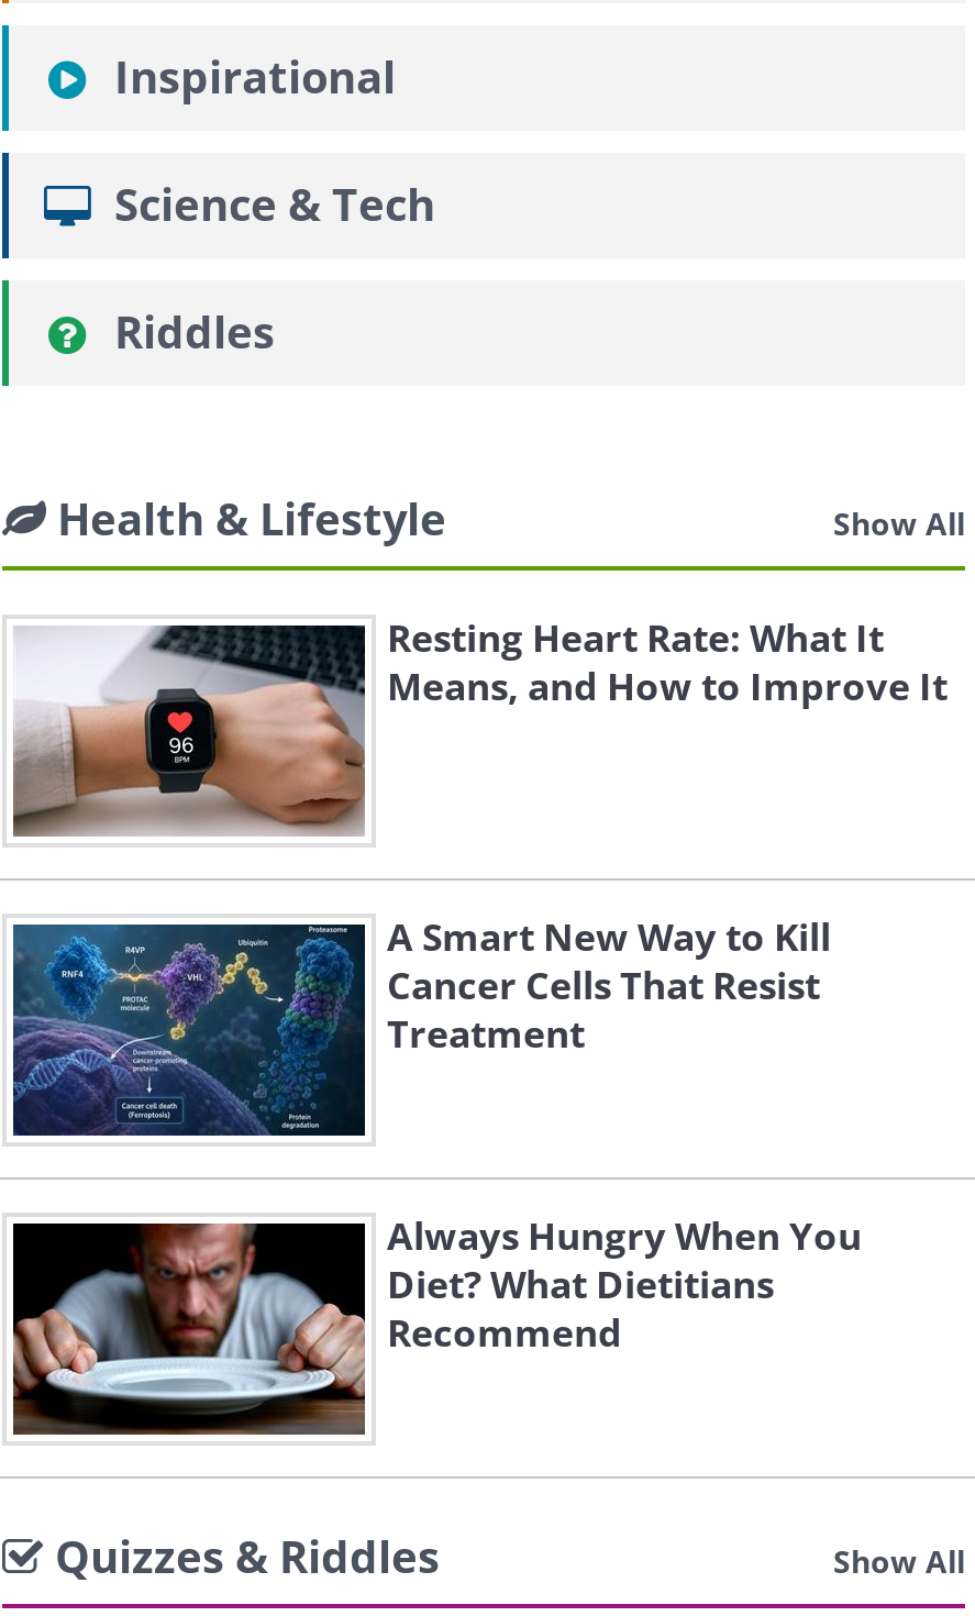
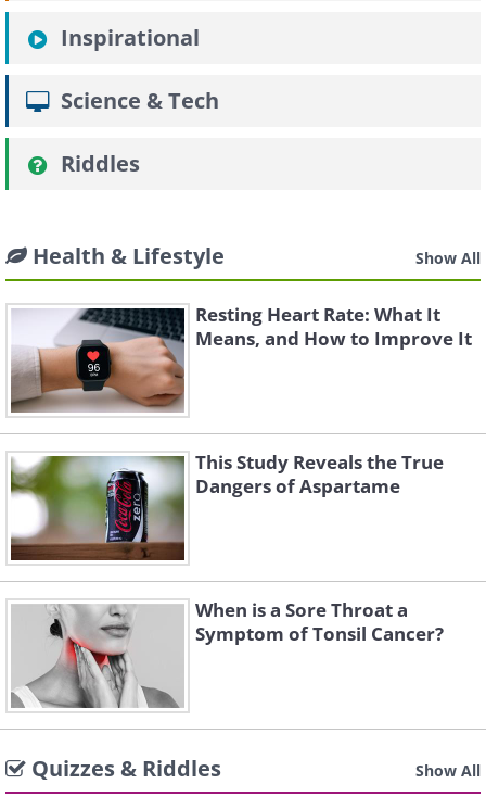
- [image]
- A Smart New Way to Kill
- Cancer Cells That Resist
- Treatment
+ [image]
+ This Study Reveals the True
+ Dangers of Aspartame

- [image]
- Always Hungry When You
- Diet? What Dietitians
- Recommend
+ [image]
+ When is a Sore Throat a
+ Symptom of Tonsil Cancer?
